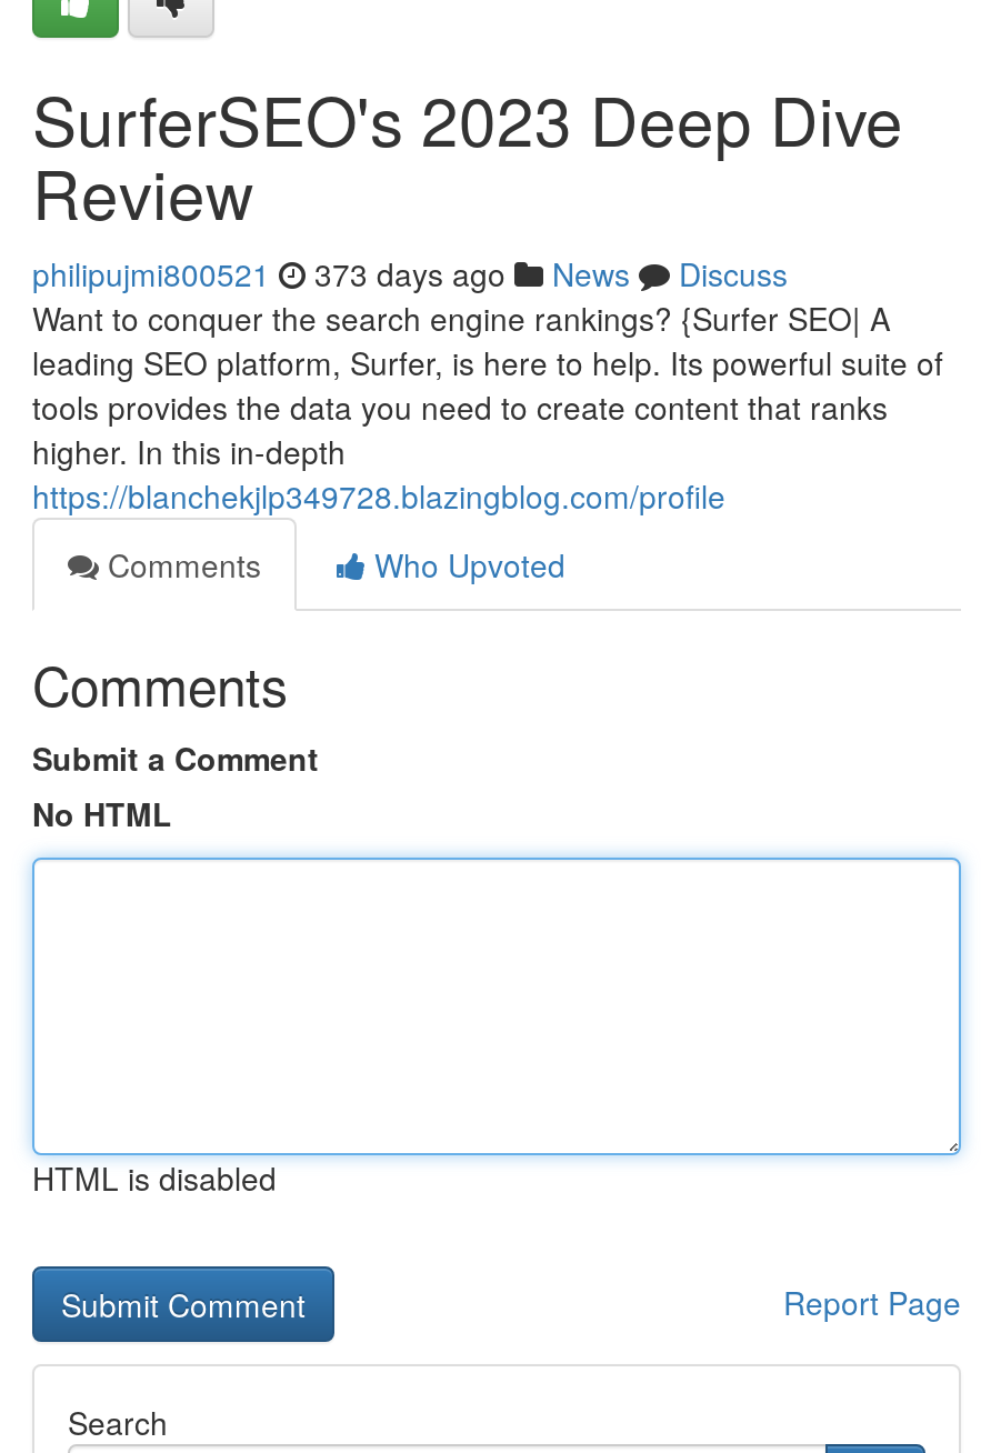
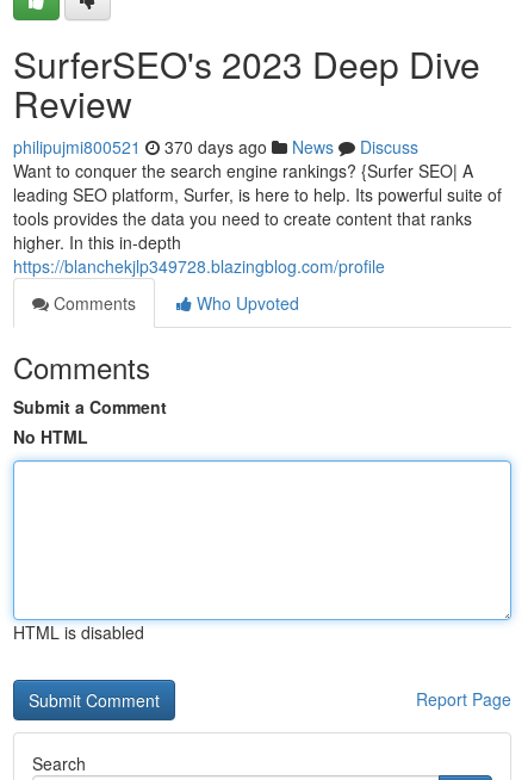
- philipujmi800521 373 days ago News Discuss
+ philipujmi800521 370 days ago News Discuss
